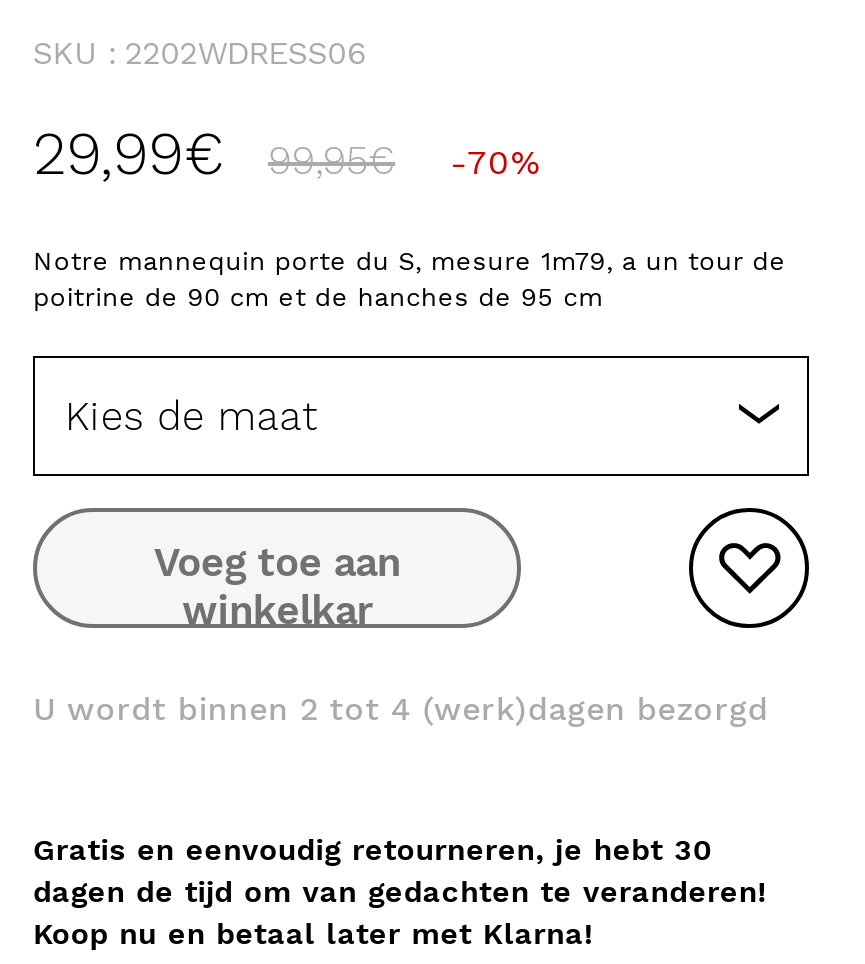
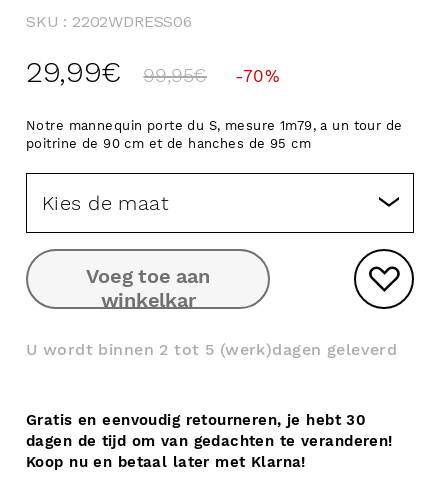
- U wordt binnen 2 tot 4 (werk)dagen bezorgd
+ U wordt binnen 2 tot 5 (werk)dagen geleverd
